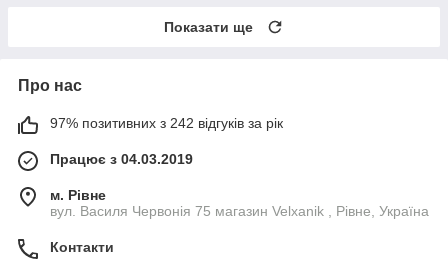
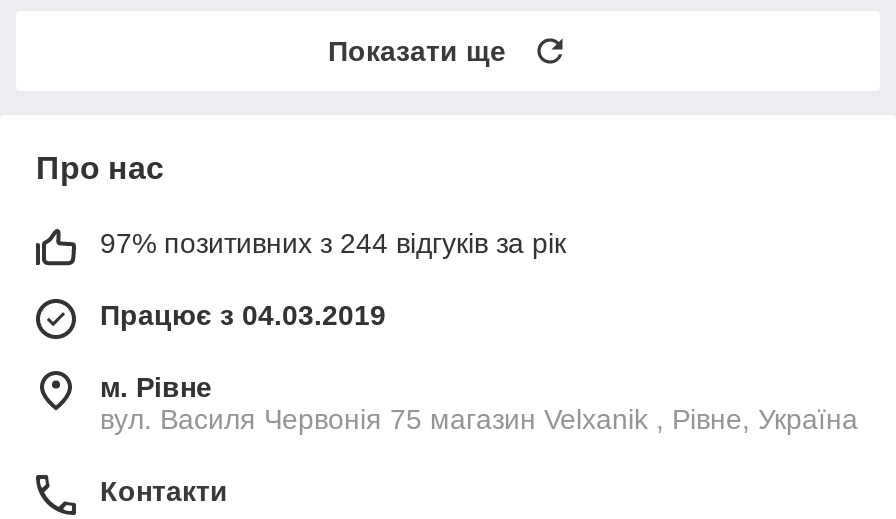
- 97% позитивних з 242 відгуків за рік
+ 97% позитивних з 244 відгуків за рік
